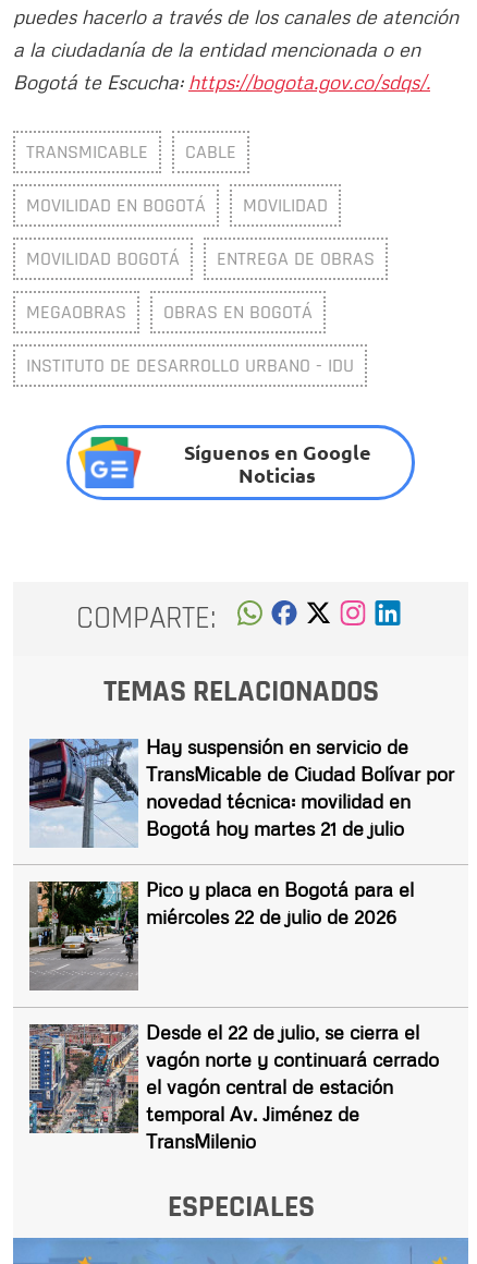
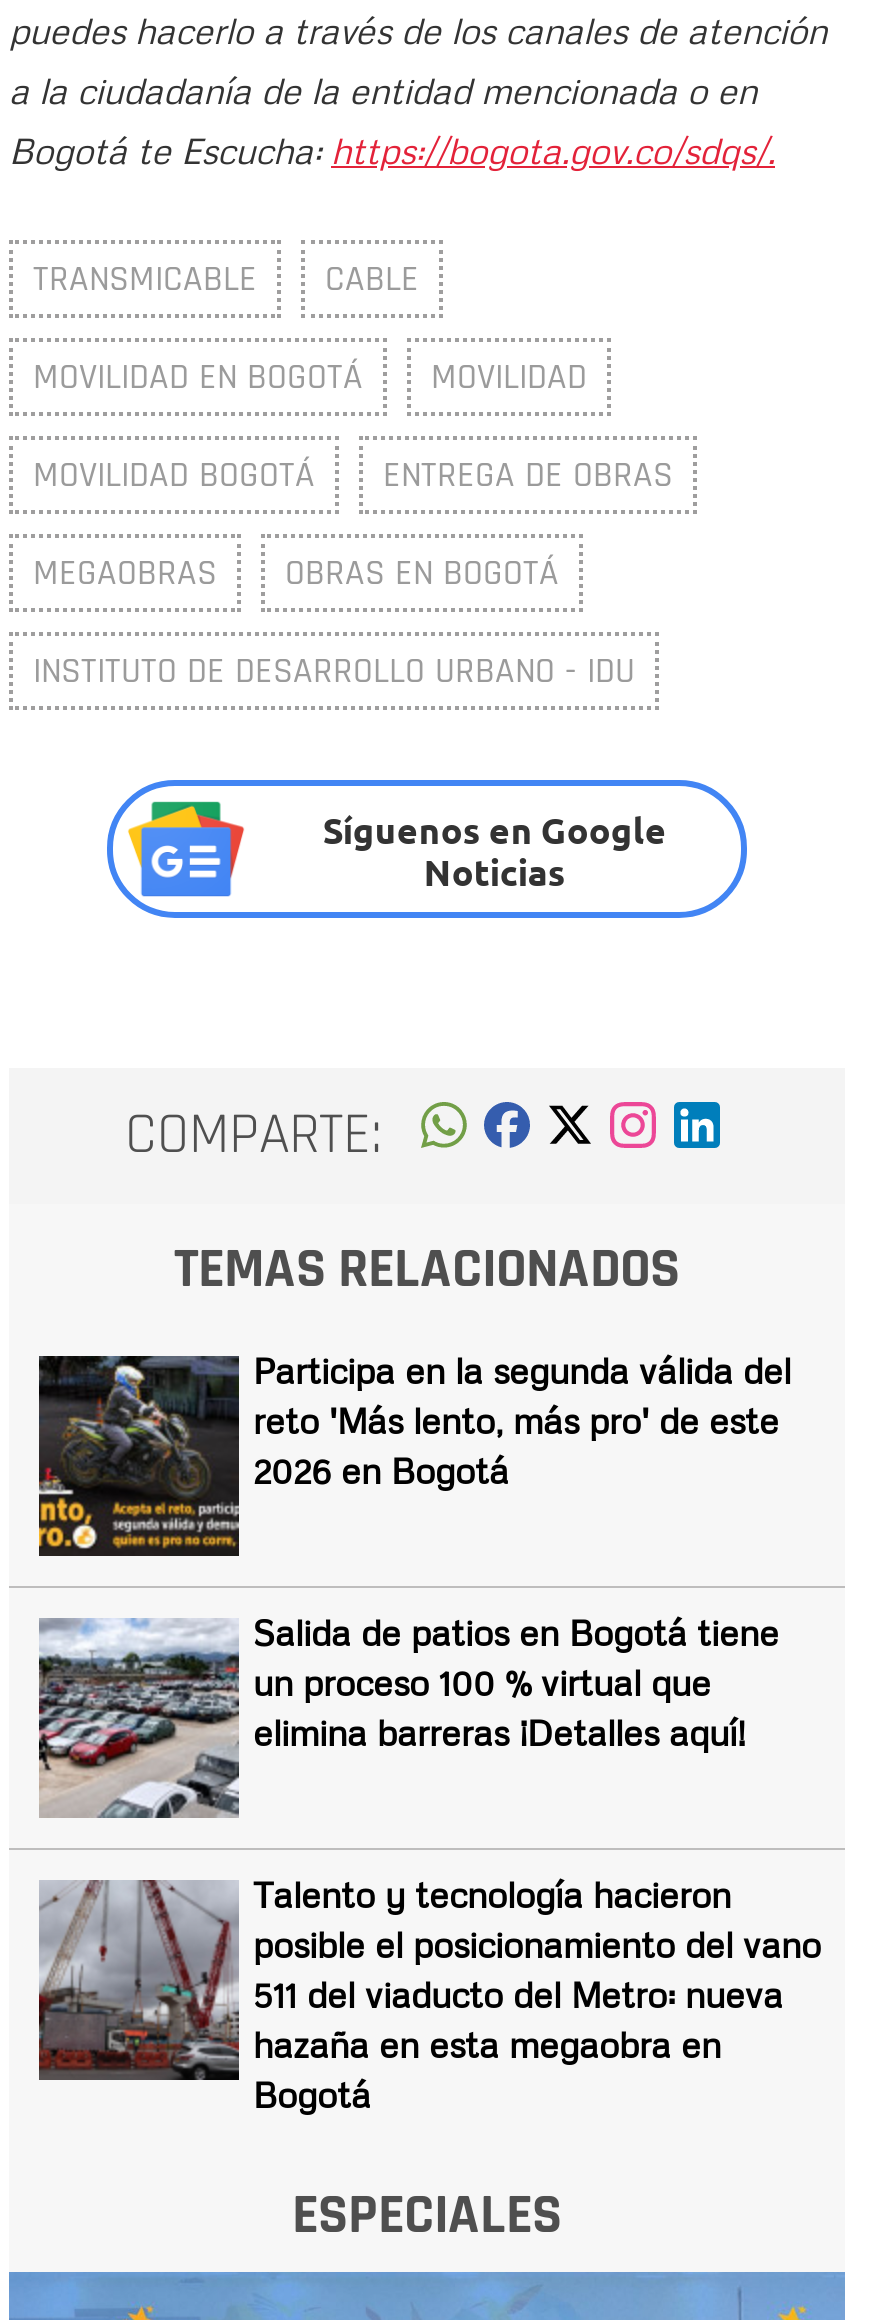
- [image]
- Hay suspensión en servicio de
- TransMicable de Ciudad Bolívar por
- novedad técnica: movilidad en
- Bogotá hoy martes 21 de julio
+ [image]
+ Participa en la segunda válida del
+ reto 'Más lento, más pro' de este
+ 2026 en Bogotá

- [image]
- Pico y placa en Bogotá para el
- miércoles 22 de julio de 2026
+ [image]
+ Salida de patios en Bogotá tiene
+ un proceso 100 % virtual que
+ elimina barreras ¡Detalles aquí!

- [image]
- Desde el 22 de julio, se cierra el
- vagón norte y continuará cerrado
- el vagón central de estación
- temporal Av. Jiménez de
- TransMilenio
+ [image]
+ Talento y tecnología hacieron
+ posible el posicionamiento del vano
+ 511 del viaducto del Metro: nueva
+ hazaña en esta megaobra en
+ Bogotá
